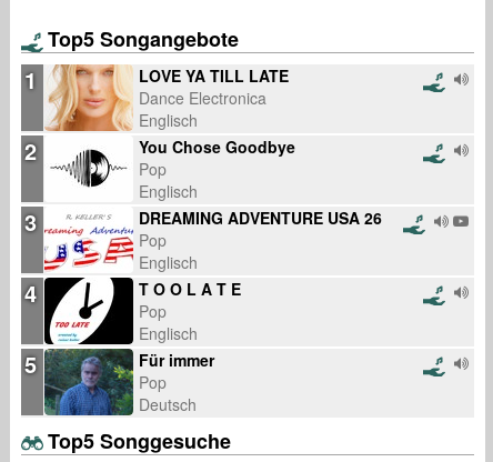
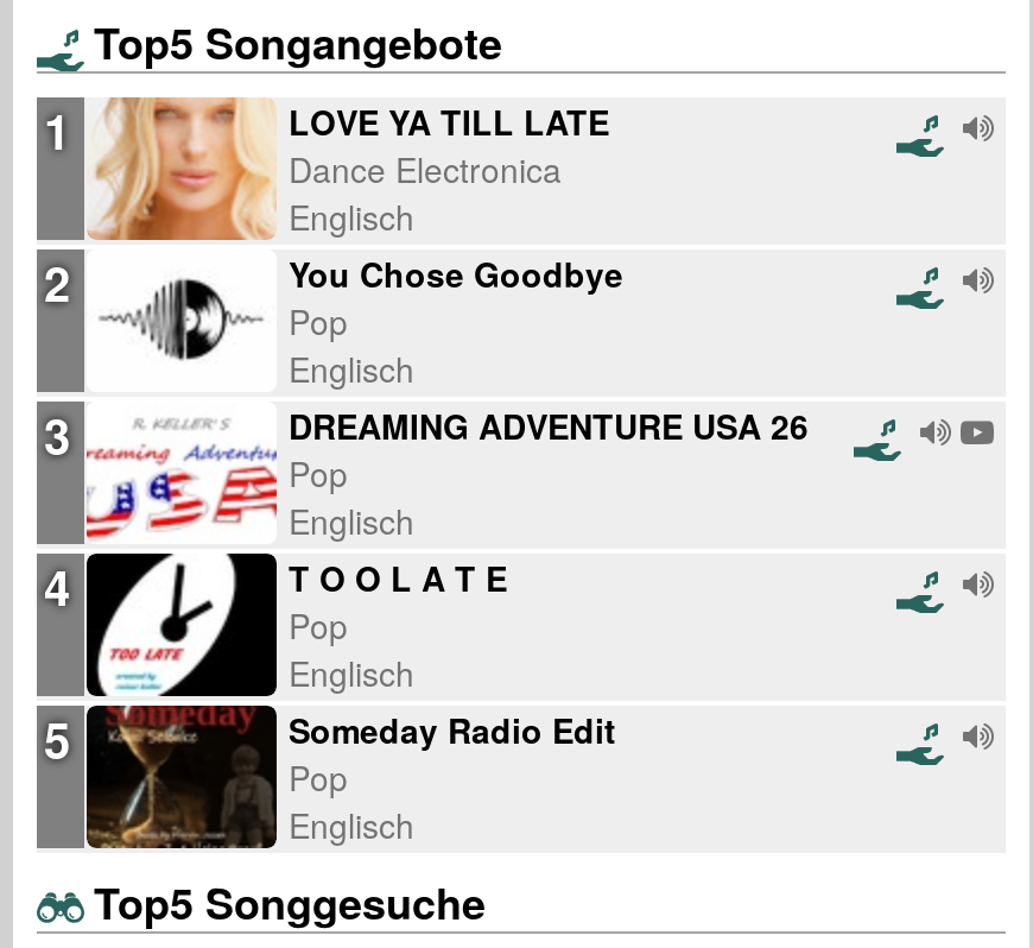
- [image]
- Für immer
+ [image]
+ Someday Radio Edit

- Deutsch
+ Englisch
